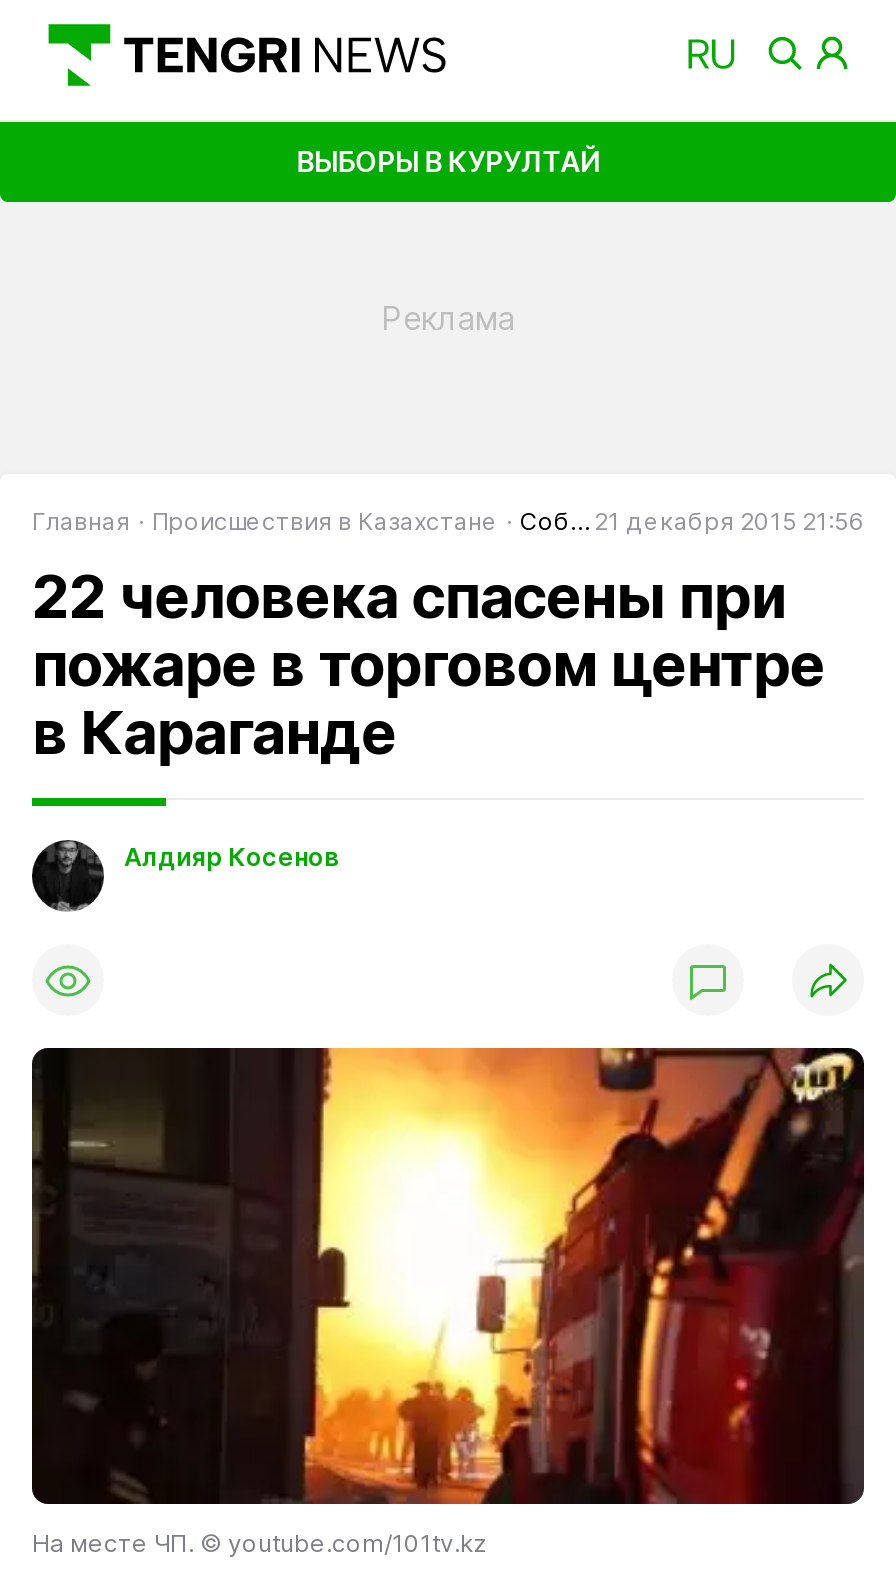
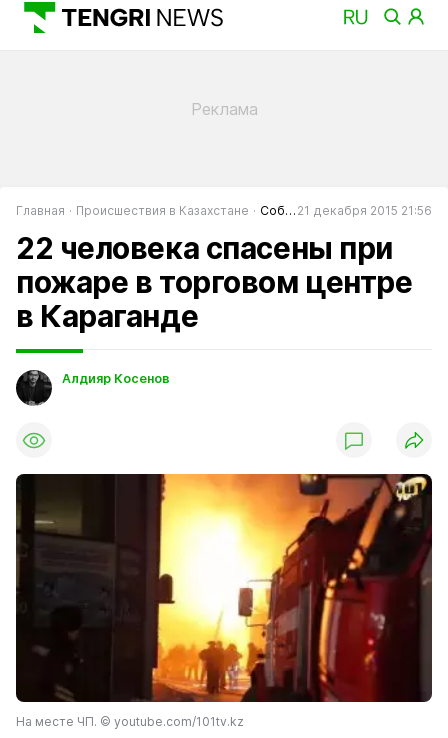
- ВЫБОРЫ В КУРУЛТАЙ
